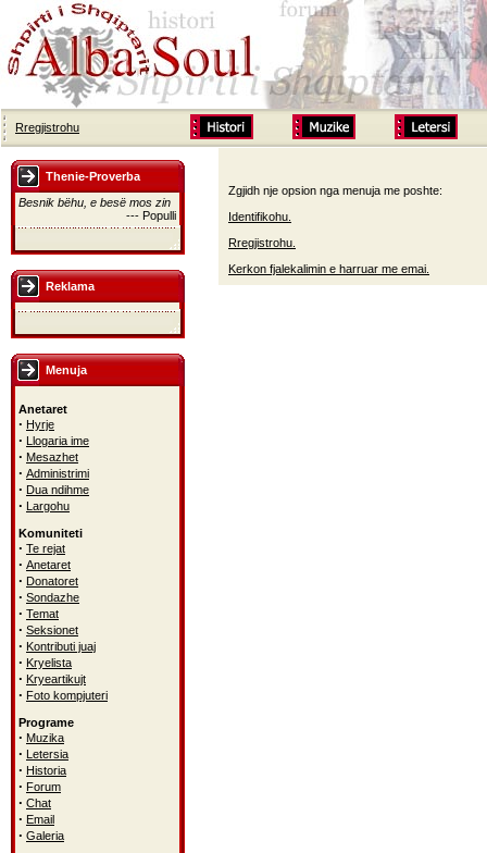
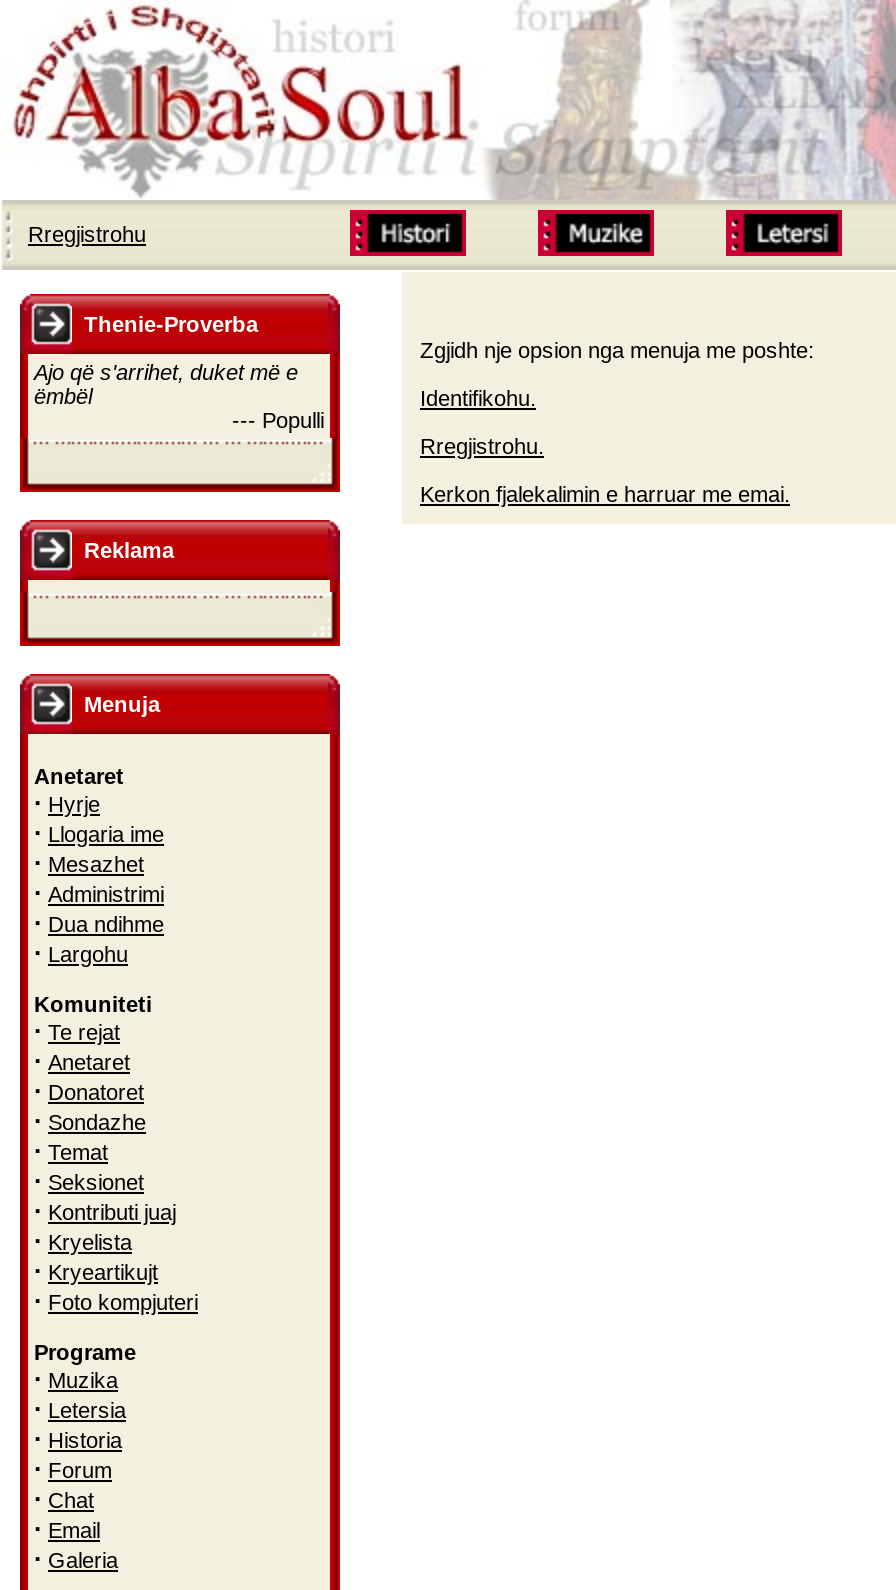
- Besnik bëhu, e besë mos zin
+ Ajo që s'arrihet, duket më e
+ ëmbël
